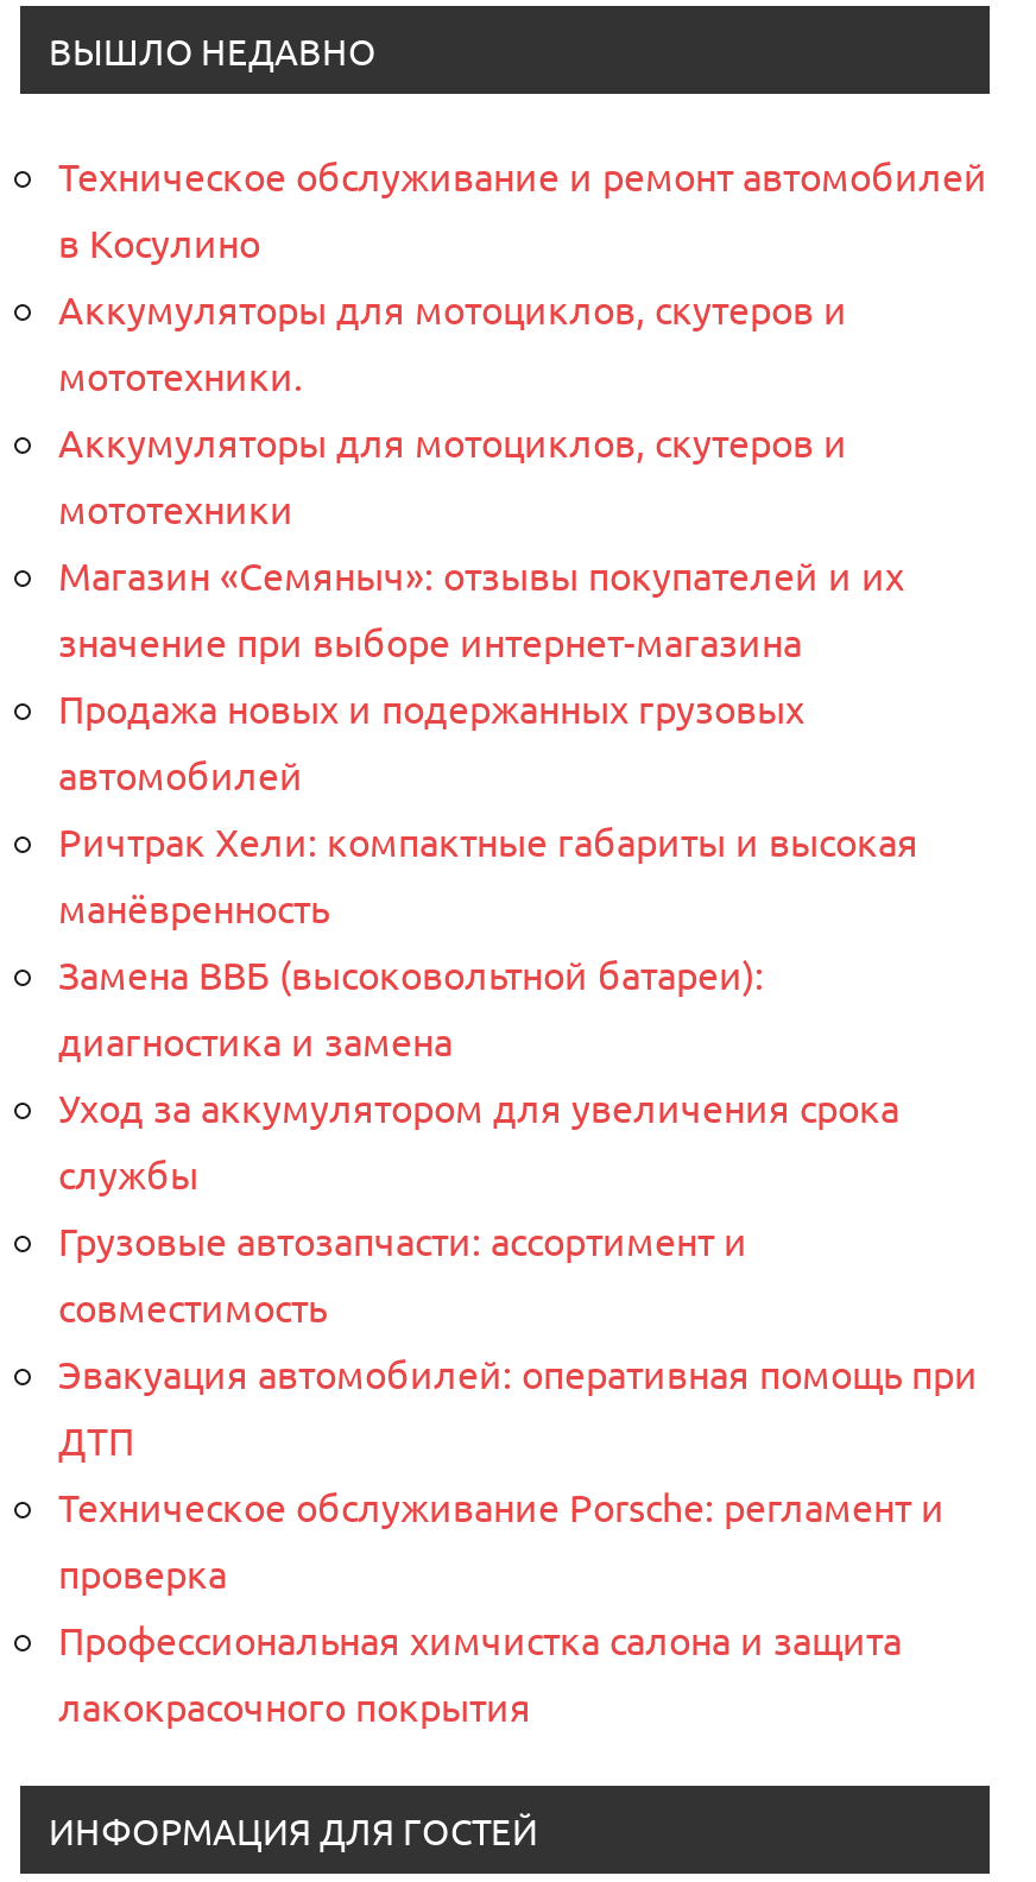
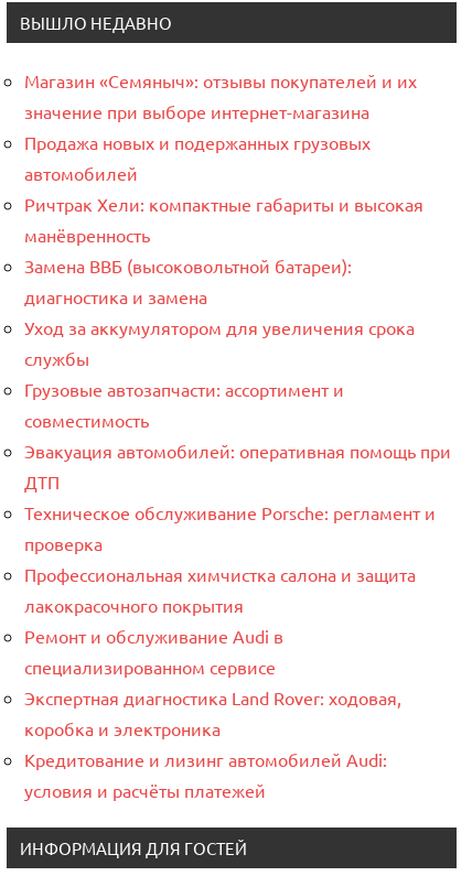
- Техническое обслуживание и ремонт автомобилей
- в Косулино
- Аккумуляторы для мотоциклов, скутеров и
- мототехники.
- Аккумуляторы для мотоциклов, скутеров и
- мототехники

moved up: Магазин «Семяныч»: отзывы покупателей и их | значение при выборе интернет-магазина | Продажа новых и подержанных грузовых | ... | Профессиональная химчистка салона и защита | лакокрасочного покрытия

+ Ремонт и обслуживание Audi в
+ специализированном сервисе
+ Экспертная диагностика Land Rover: ходовая,
+ коробка и электроника
+ Кредитование и лизинг автомобилей Audi:
+ условия и расчёты платежей
